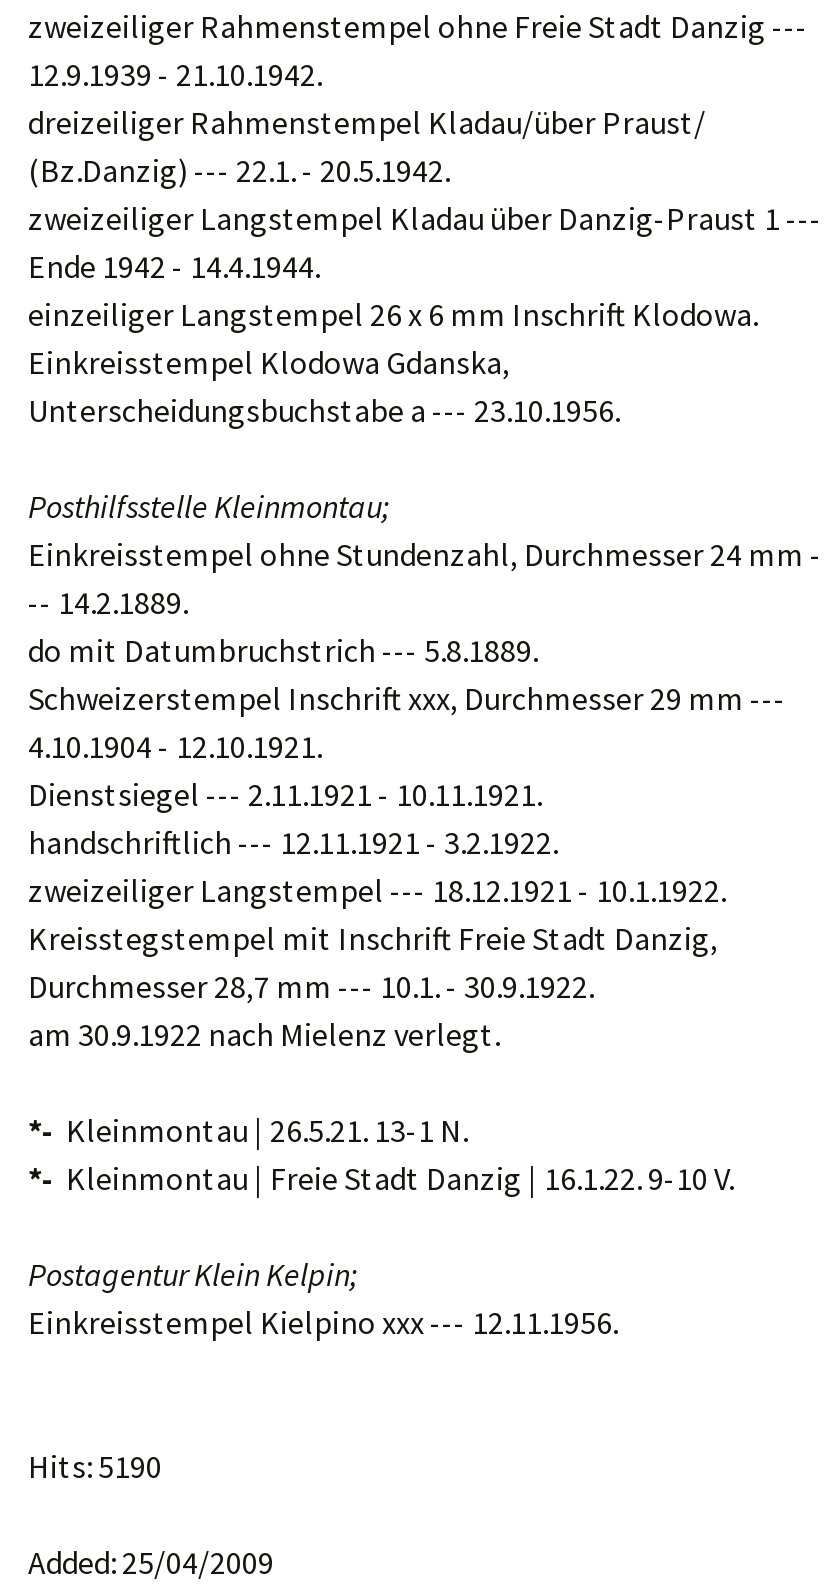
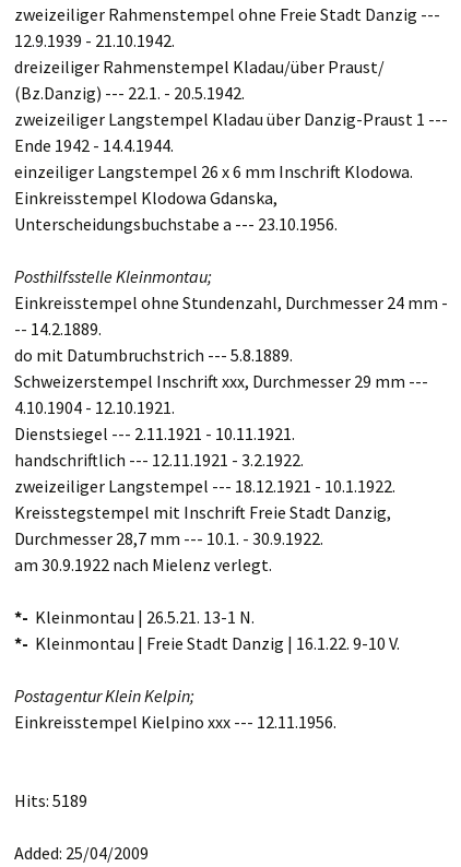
- Hits: 5190
+ Hits: 5189
